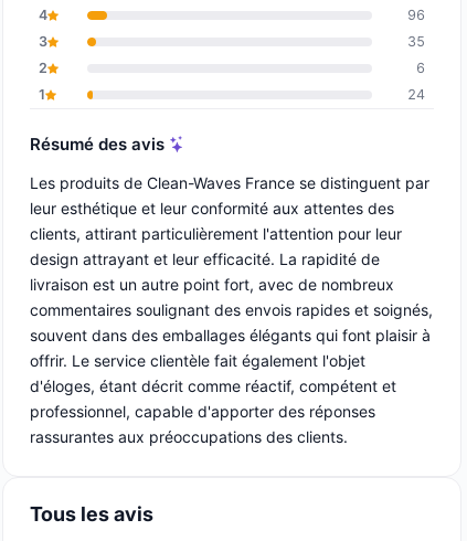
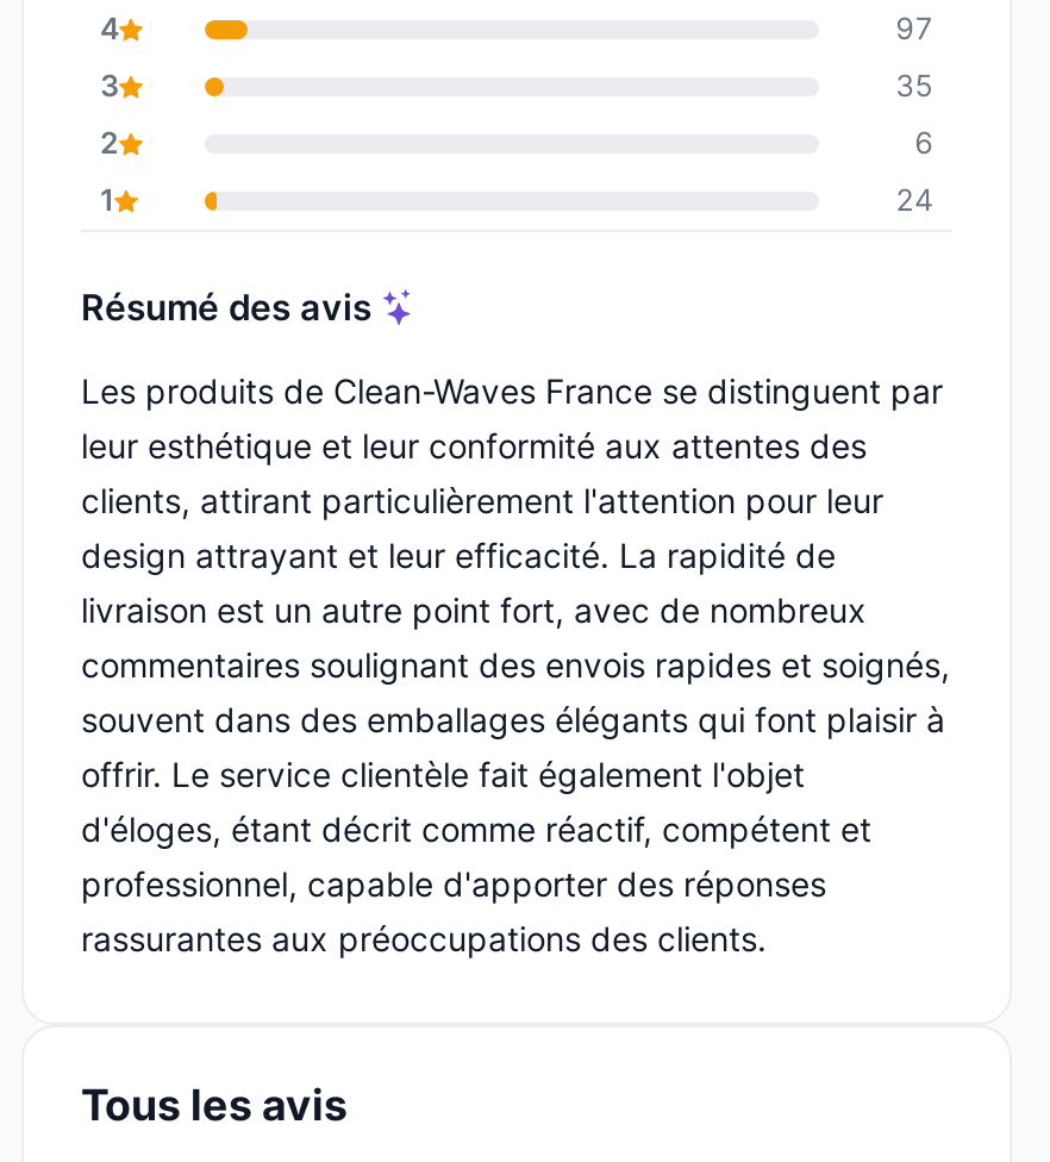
- 96
+ 97
